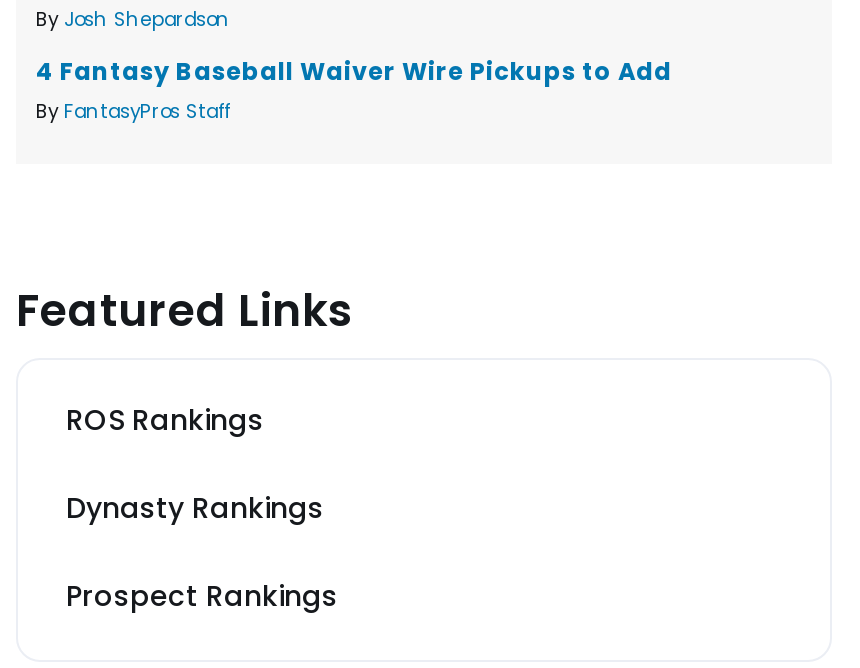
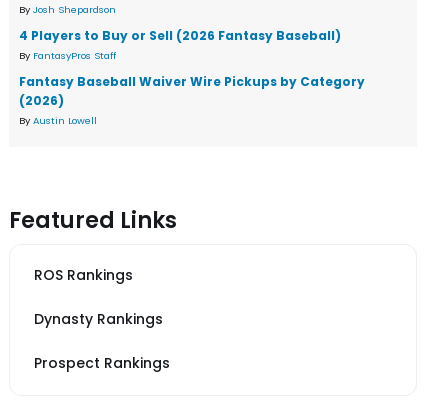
- 4 Fantasy Baseball Waiver Wire Pickups to Add
+ 4 Players to Buy or Sell (2026 Fantasy Baseball)

+ Fantasy Baseball Waiver Wire Pickups by Category
+ (2026)
+ By Austin Lowell
